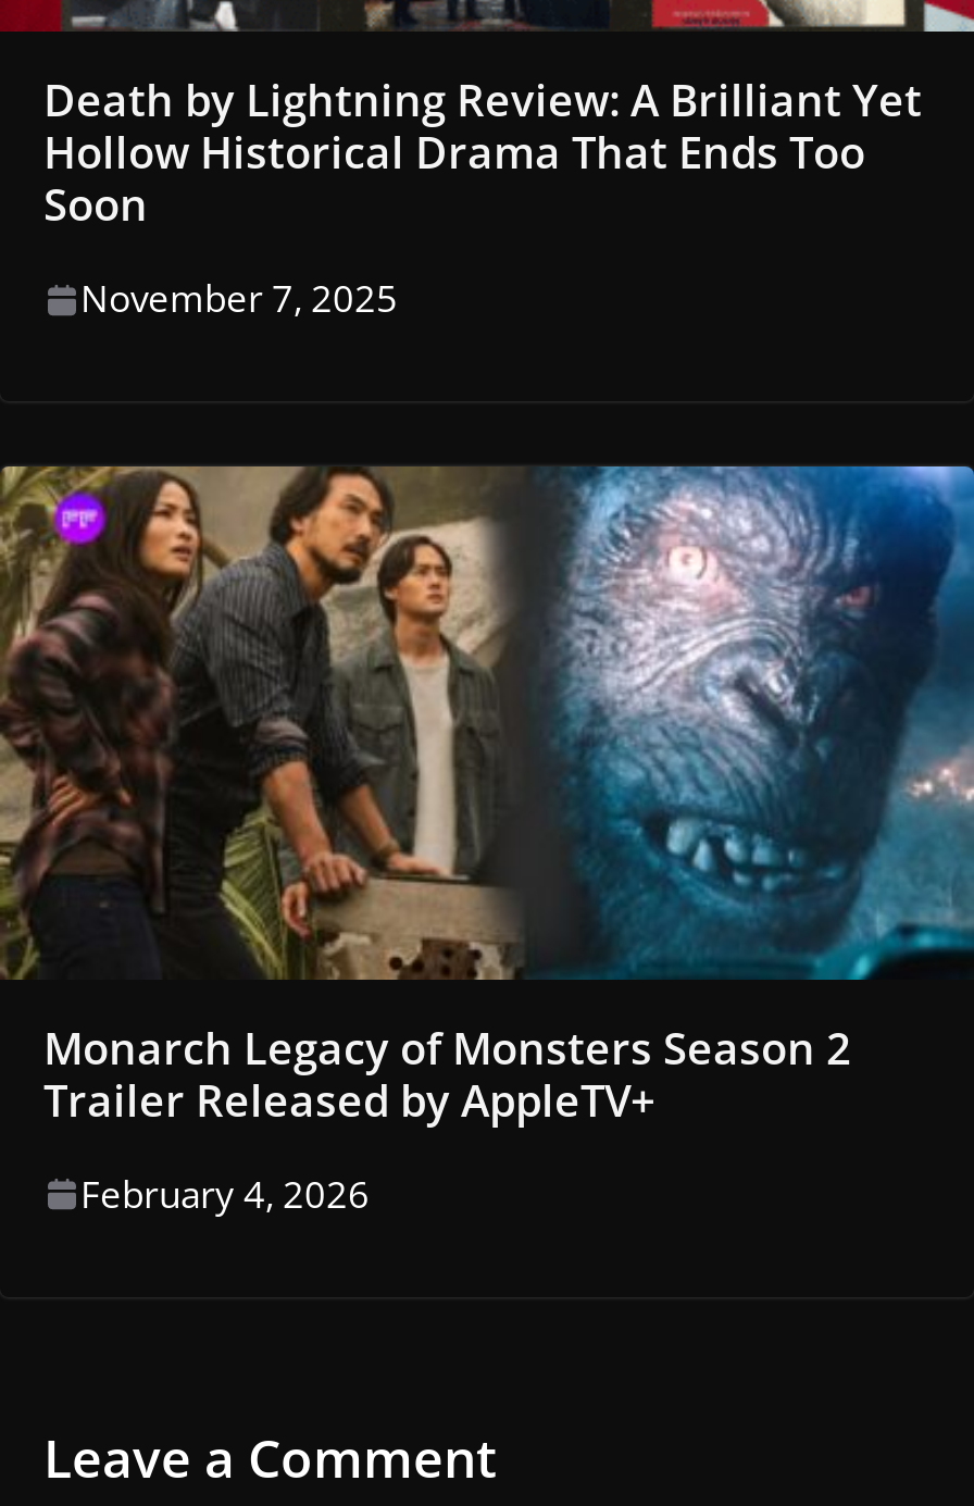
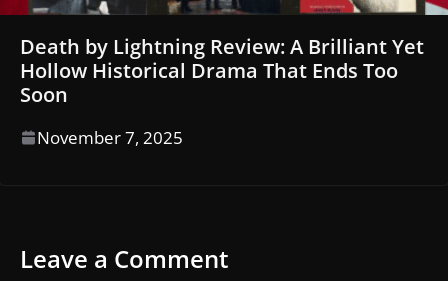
- [image]
- Monarch Legacy of Monsters Season 2
- Trailer Released by AppleTV+
- February 4, 2026
